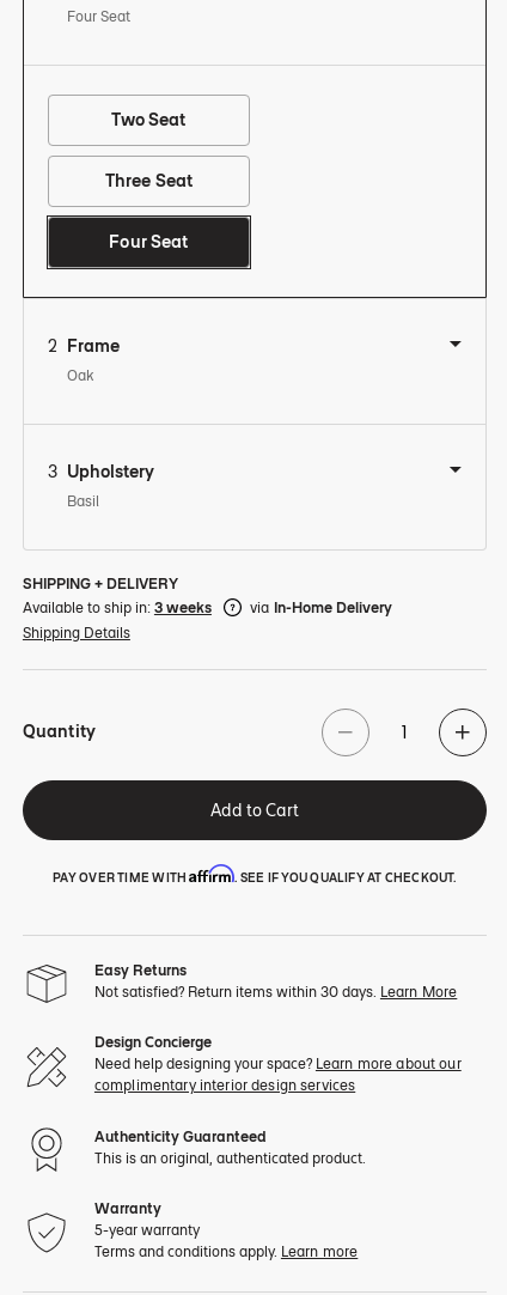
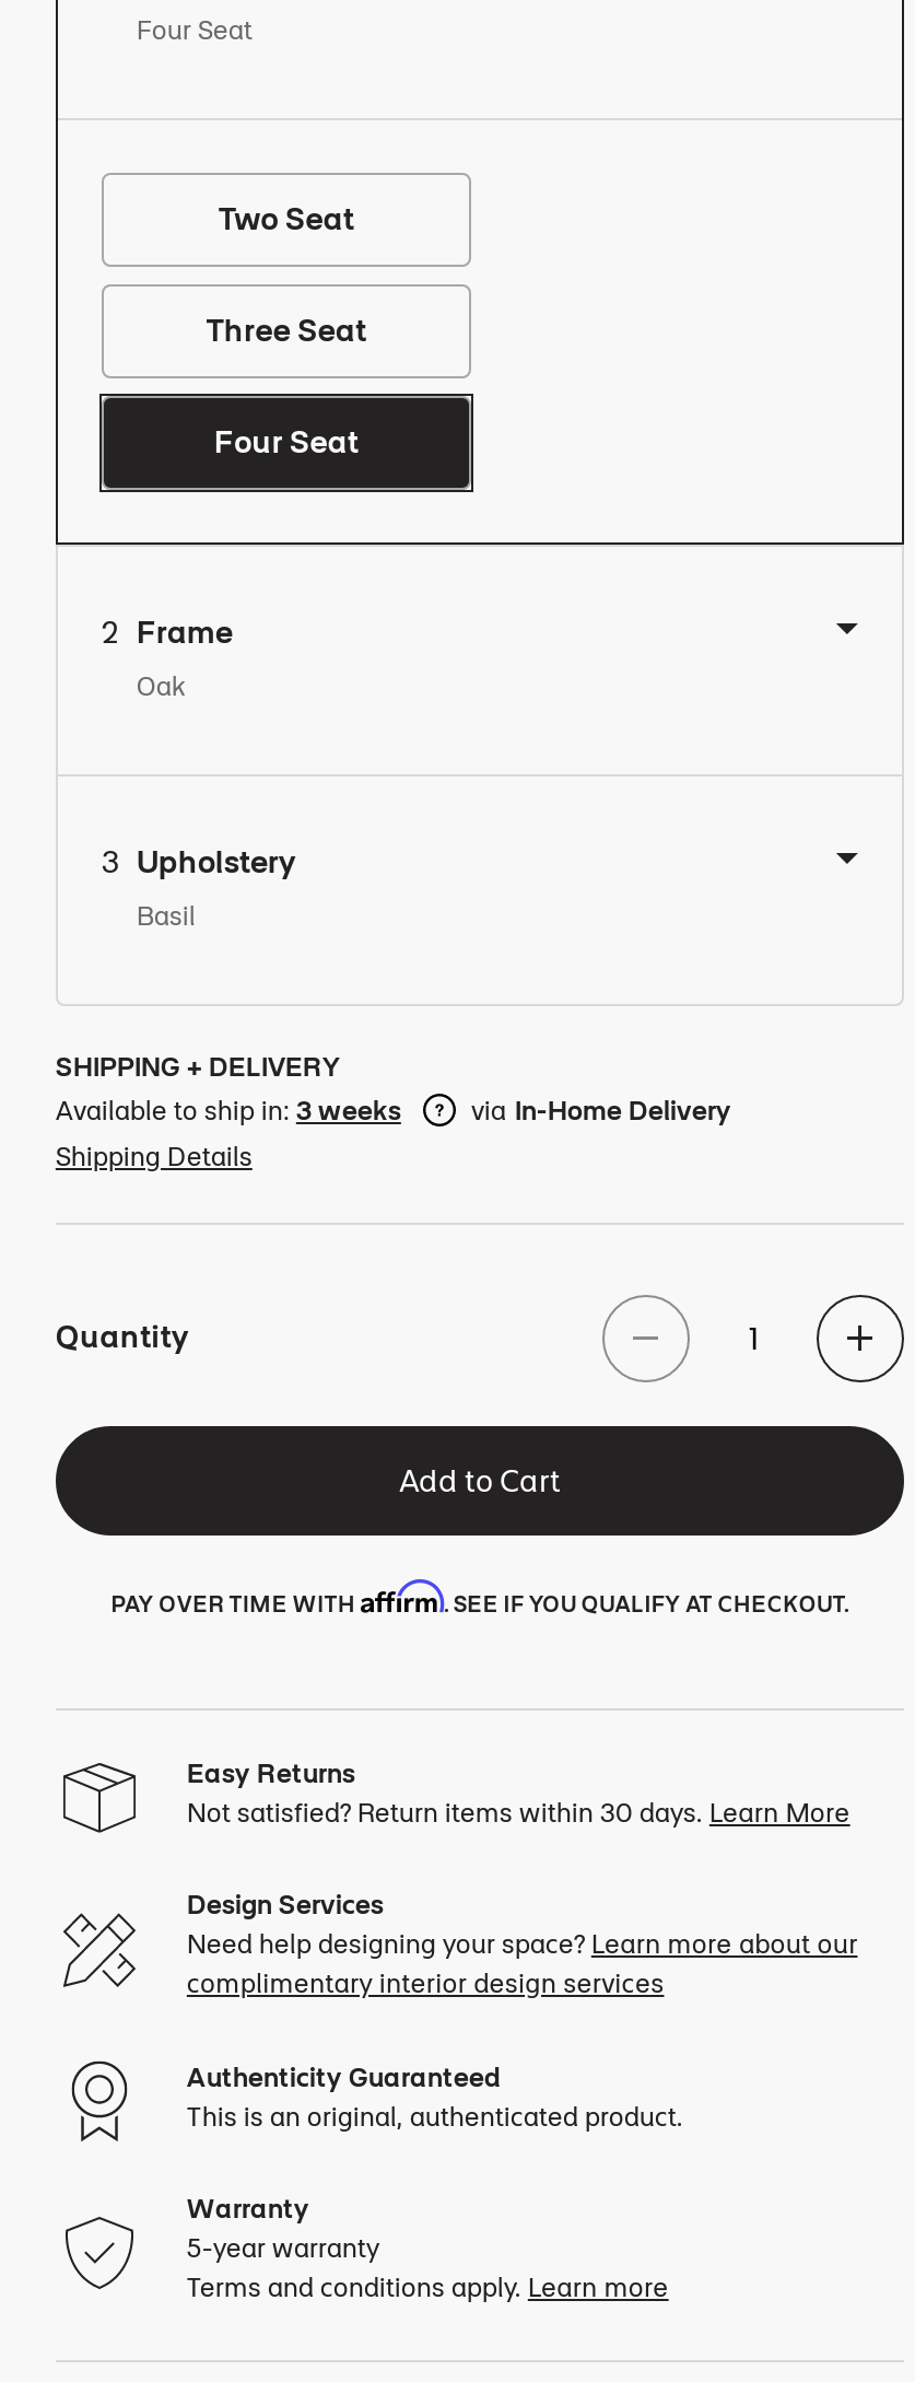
- Design Concierge
+ Design Services
